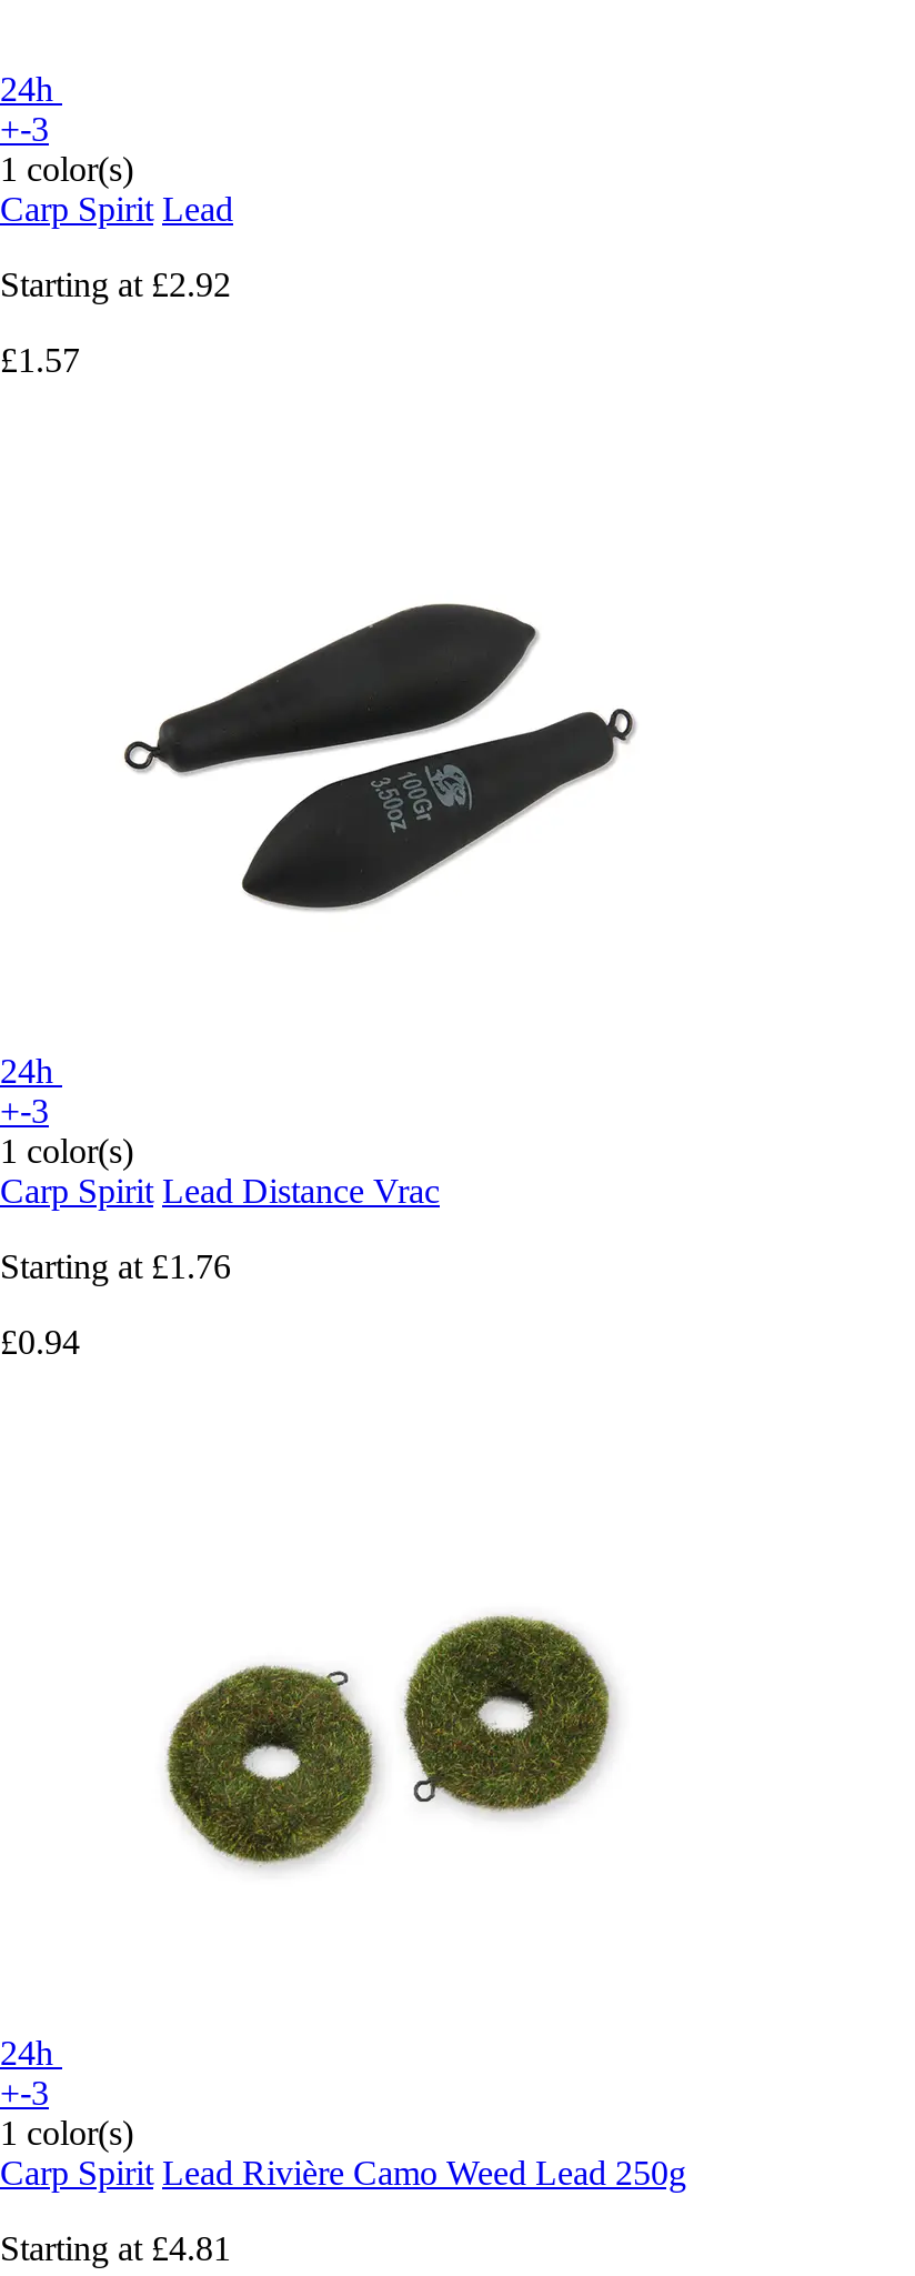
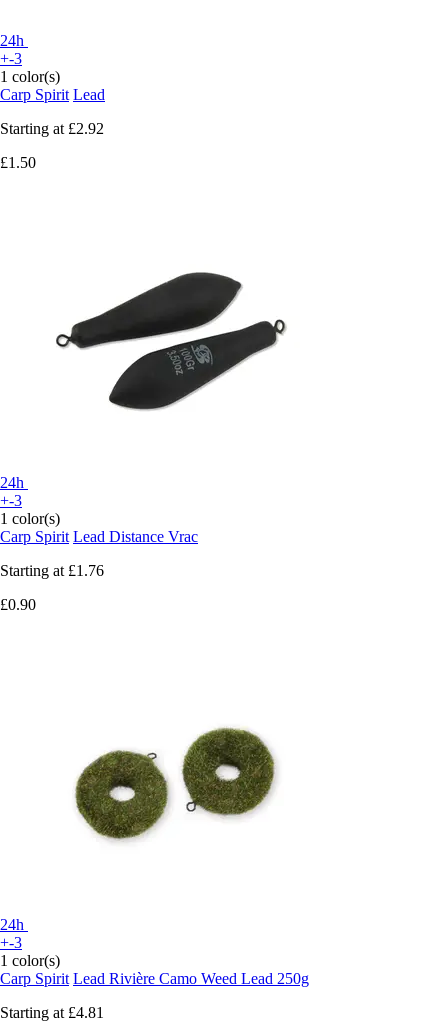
- £1.57
+ £1.50

- £0.94
+ £0.90
